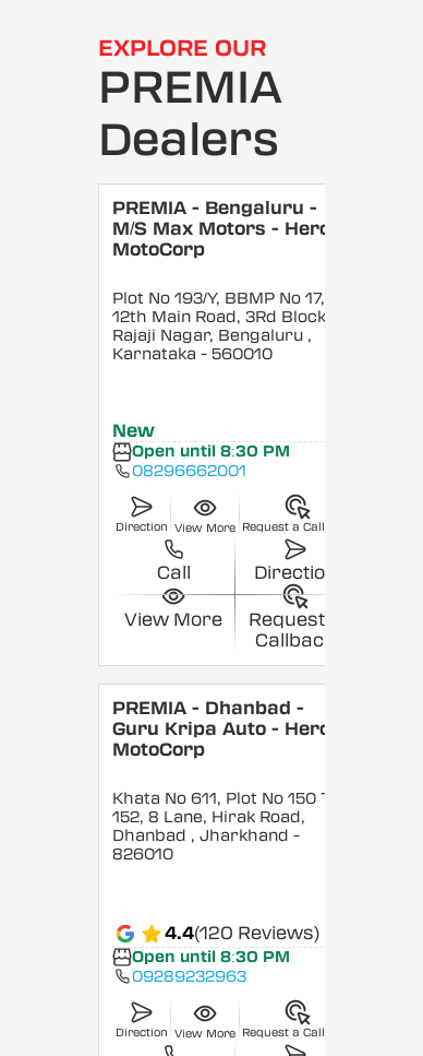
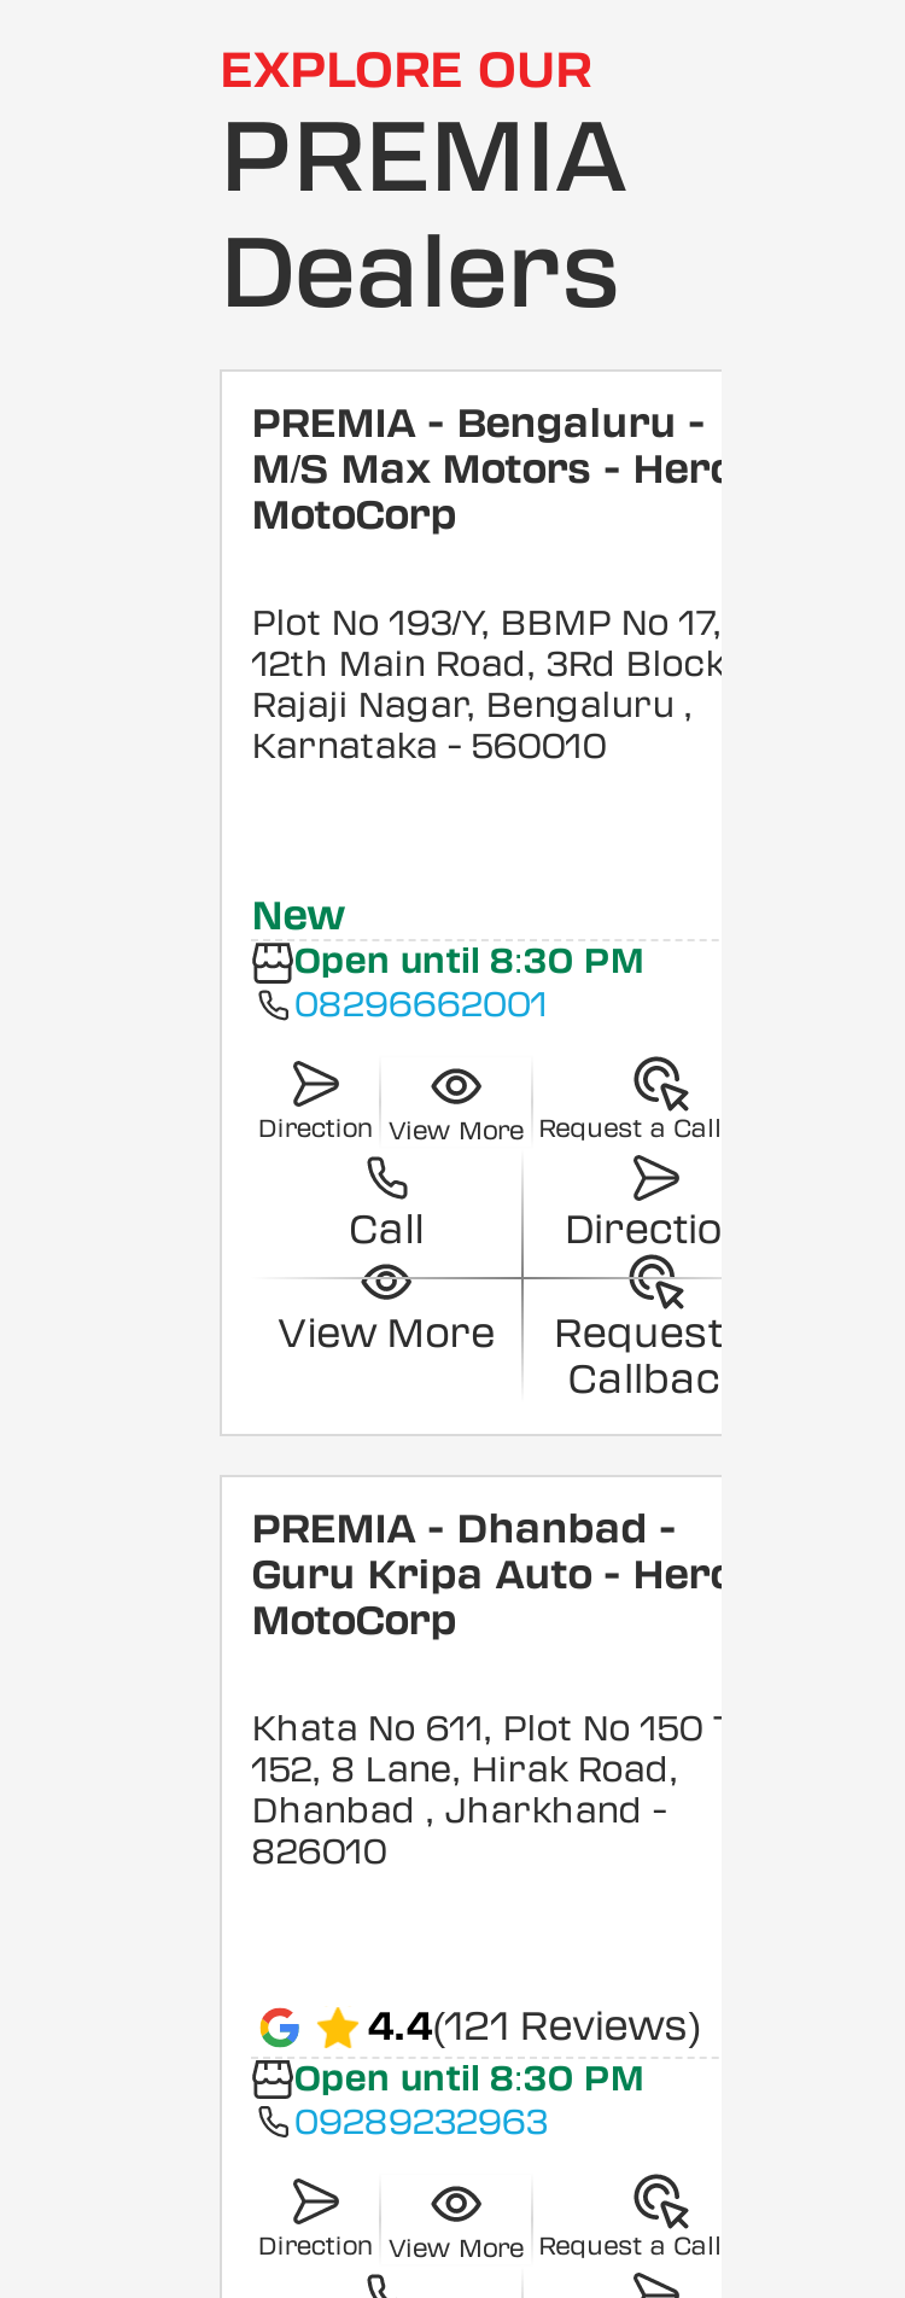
- 4.4(120 Reviews)
+ 4.4(121 Reviews)
